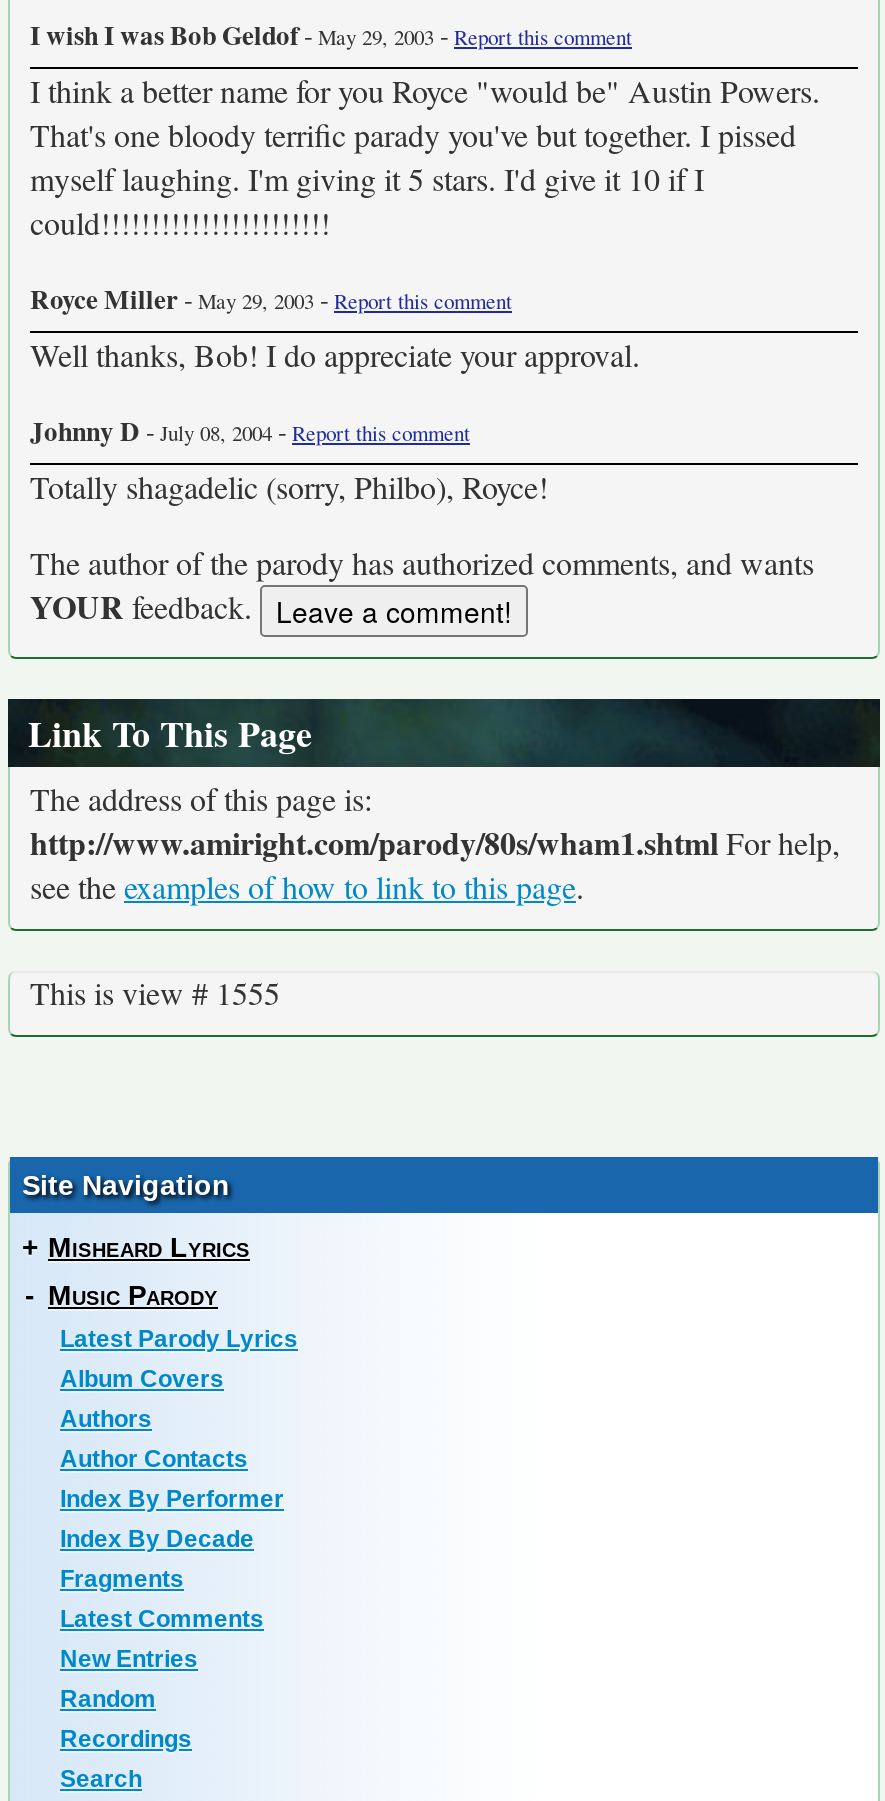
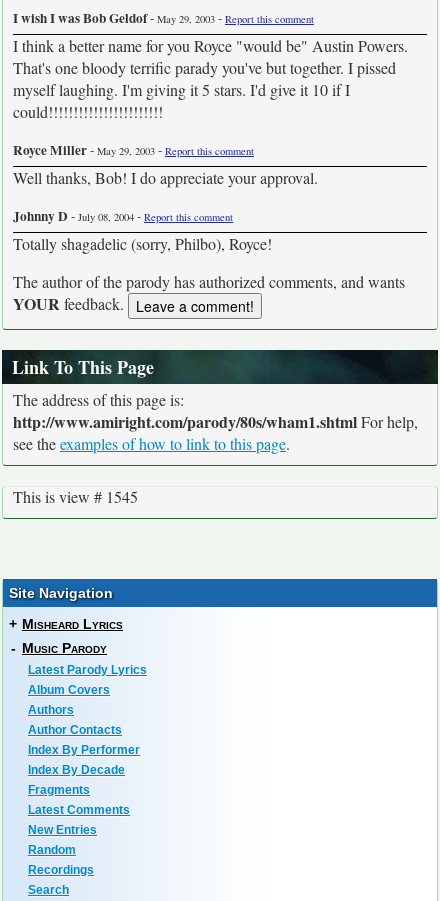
- This is view # 1555
+ This is view # 1545
